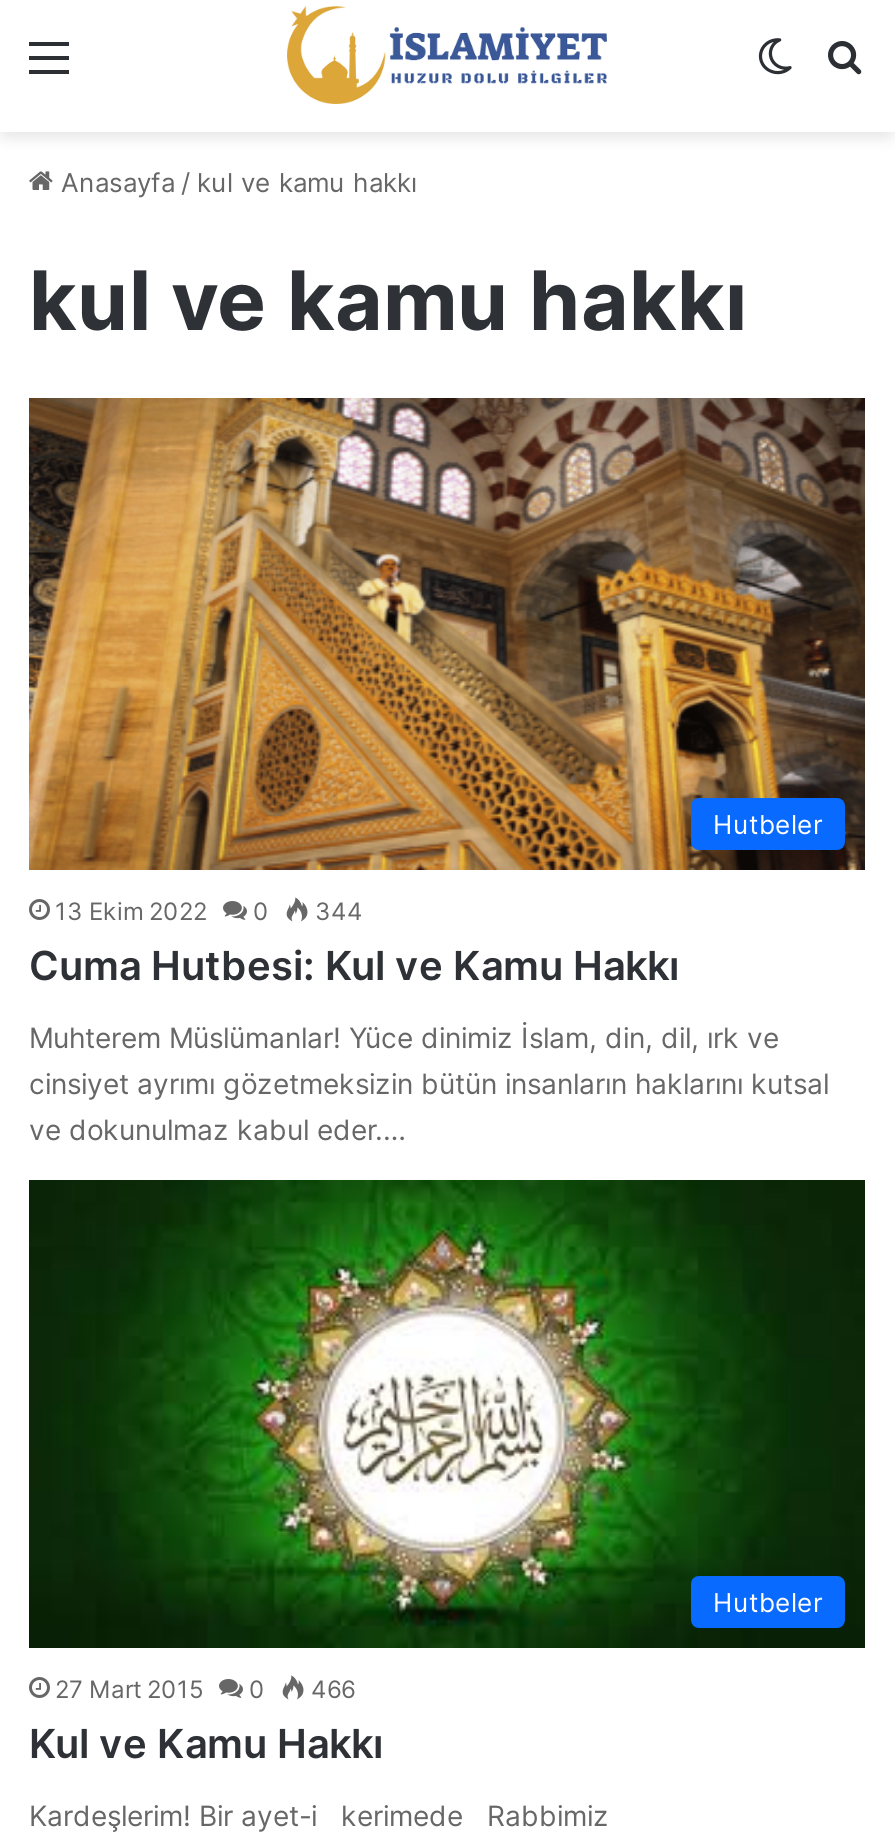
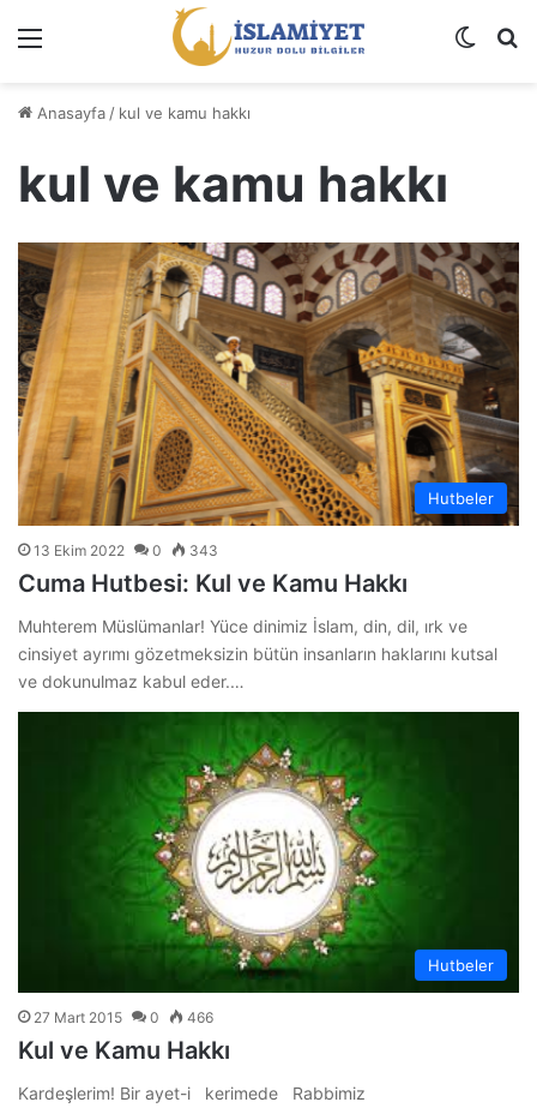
- 13 Ekim 2022 0 344
+ 13 Ekim 2022 0 343
